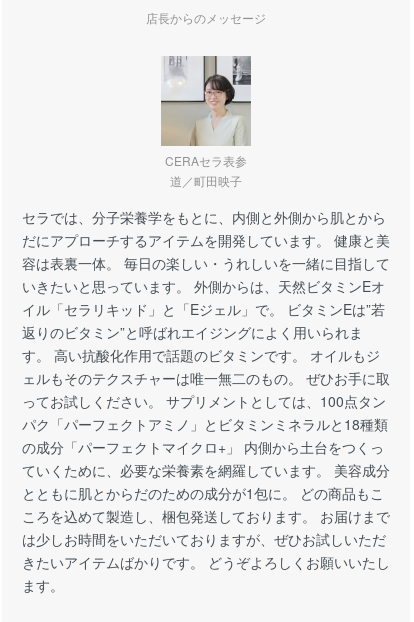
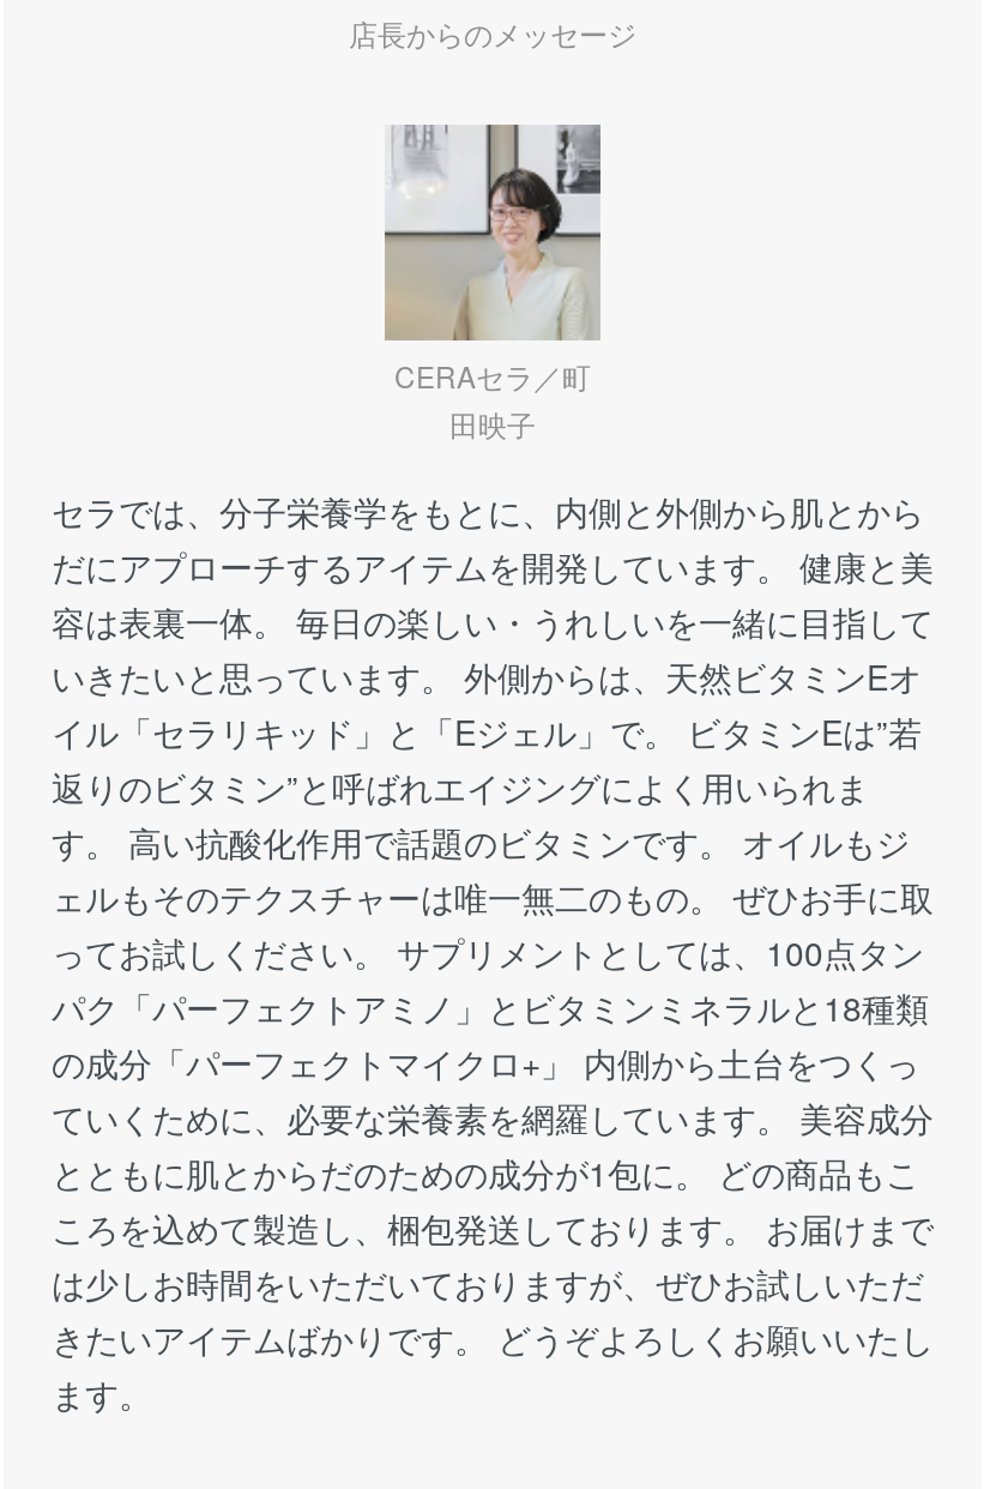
- CERAセラ表参
- 道／町田映子
+ CERAセラ／町
+ 田映子
